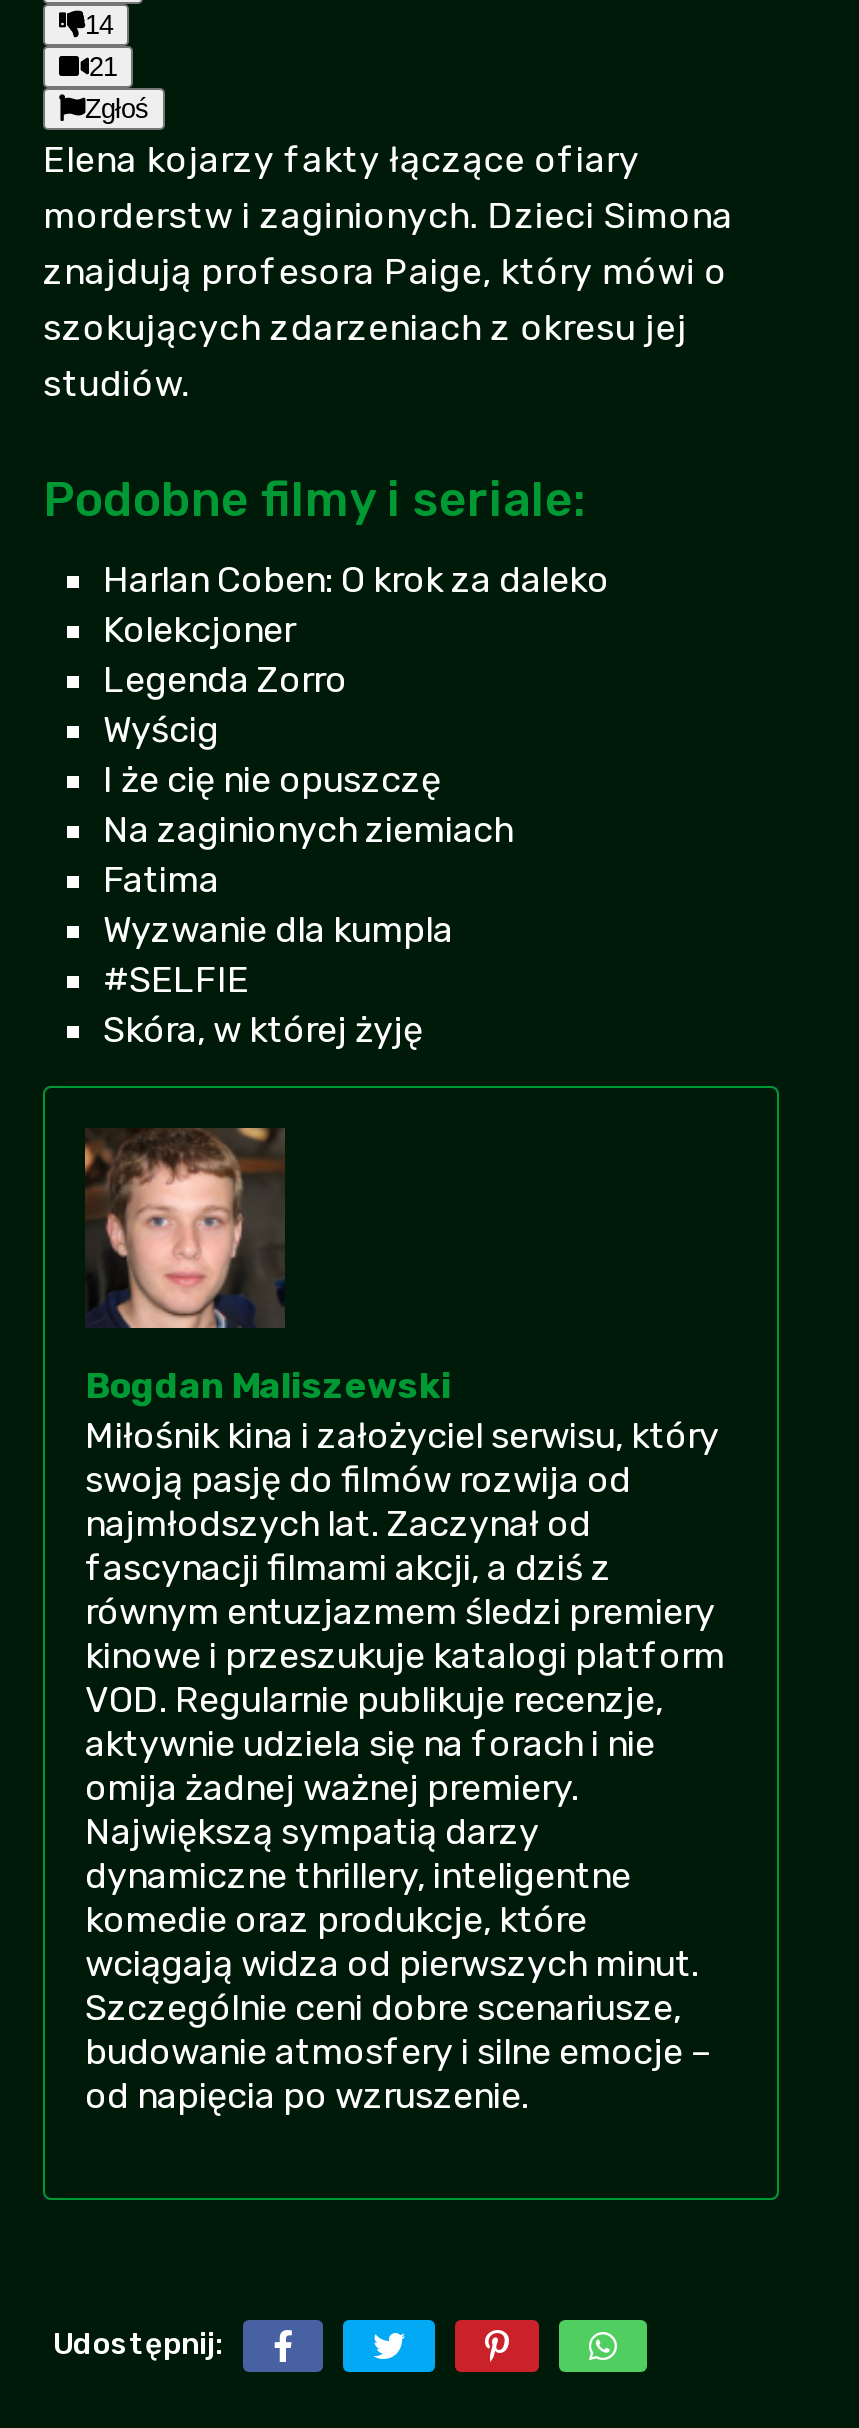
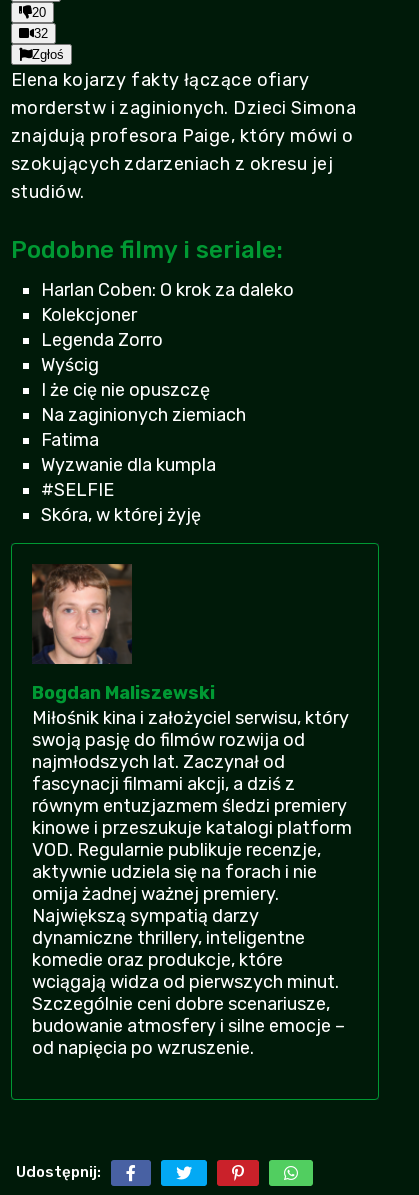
- 14
+ 20

- 21
+ 32
